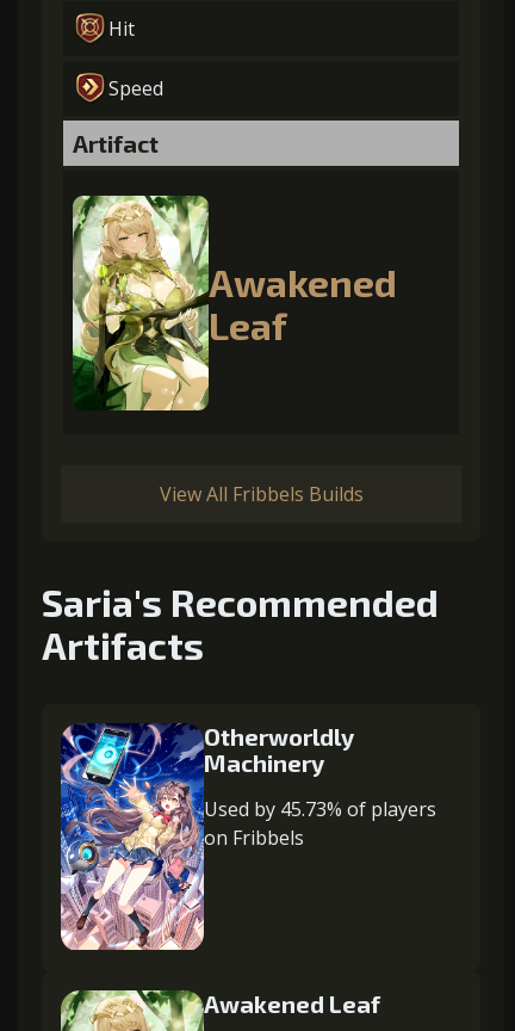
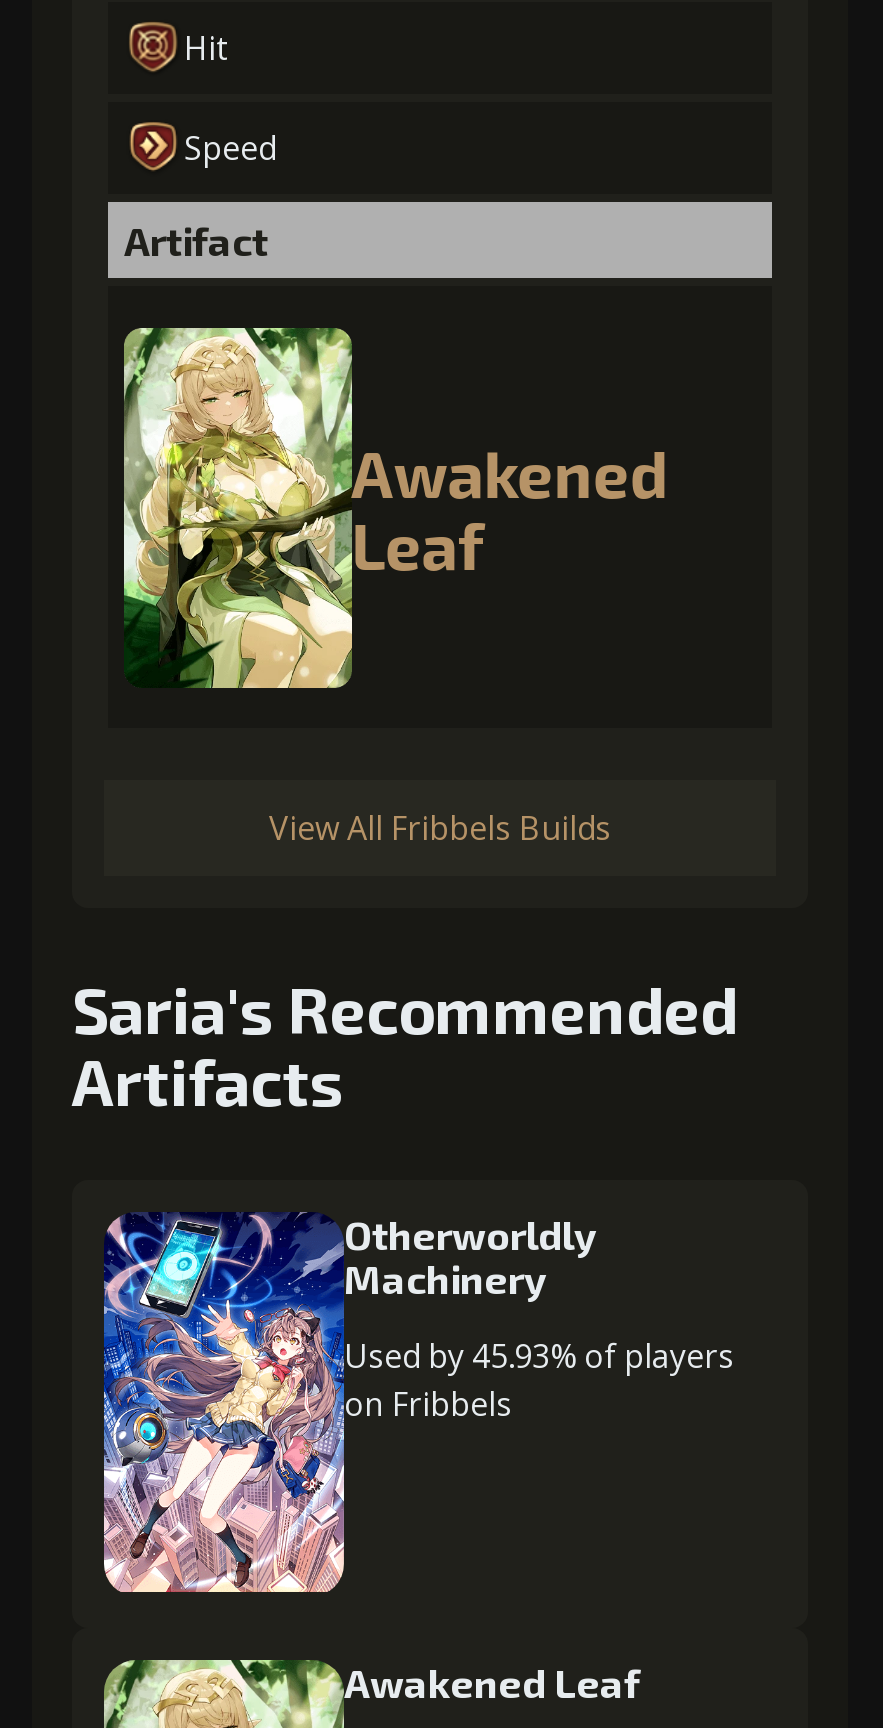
- Used by 45.73% of players
+ Used by 45.93% of players
